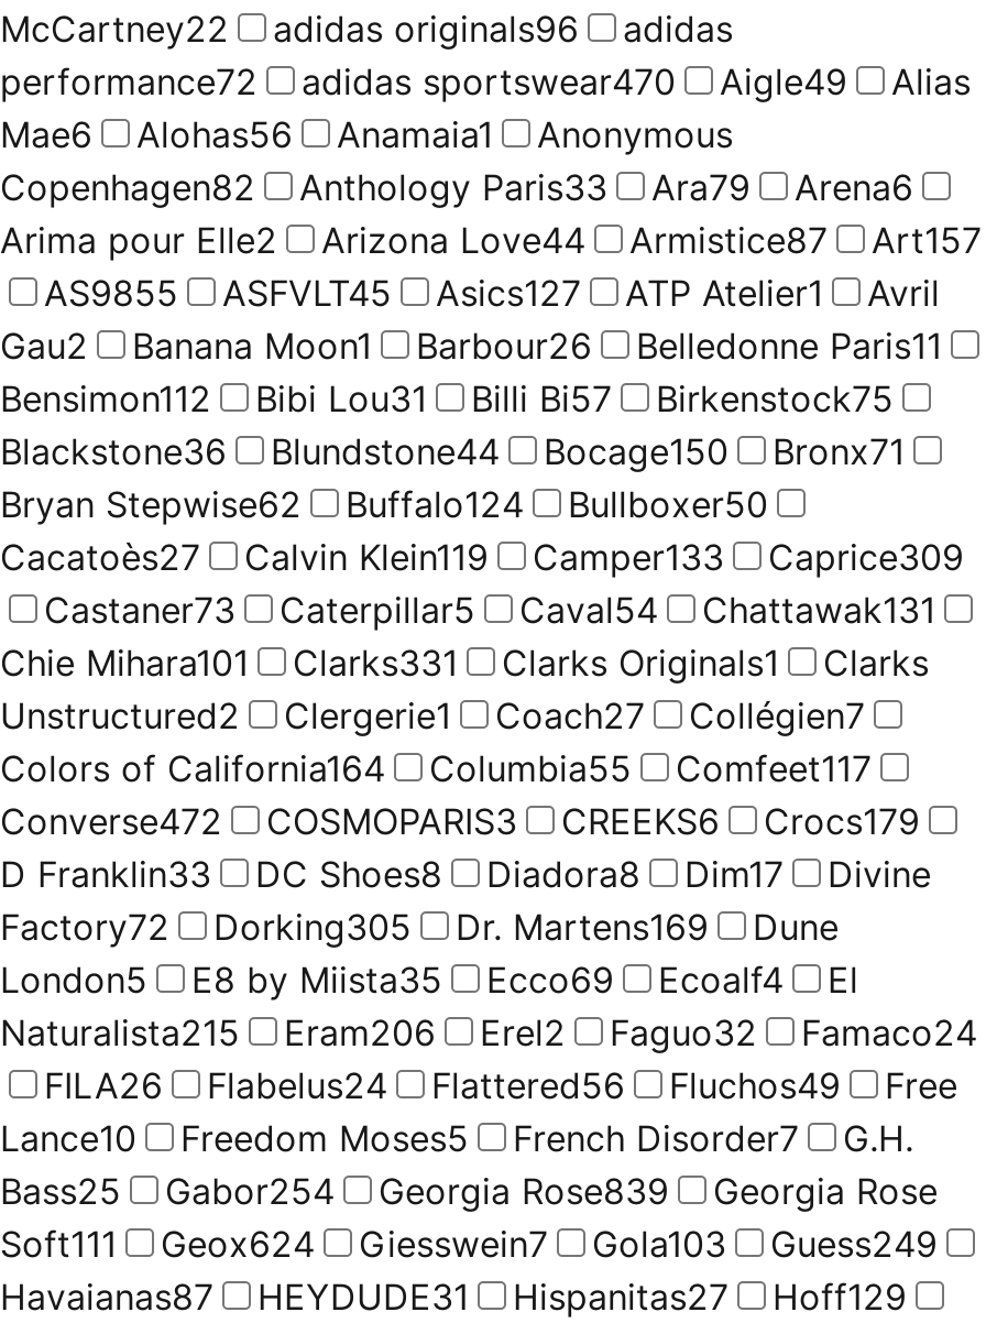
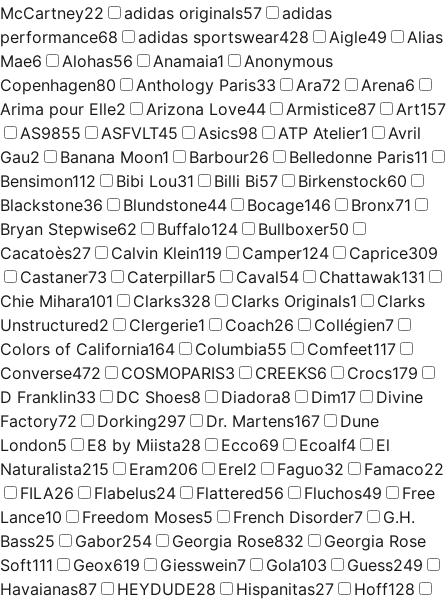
- adidas originals96
+ adidas originals57

- performance72
+ performance68

- adidas sportswear470
+ adidas sportswear428

- Copenhagen82
+ Copenhagen80

- Ara79
+ Ara72

- AS9855 ASFVLT45 Asics127 ATP Atelier1 Avril
+ AS9855 ASFVLT45 Asics98 ATP Atelier1 Avril

- Bensimon112 Bibi Lou31 Billi Bi57 Birkenstock75
+ Bensimon112 Bibi Lou31 Billi Bi57 Birkenstock60

- Blackstone36 Blundstone44 Bocage150 Bronx71
+ Blackstone36 Blundstone44 Bocage146 Bronx71

- Cacatoès27 Calvin Klein119 Camper133 Caprice309
+ Cacatoès27 Calvin Klein119 Camper124 Caprice309

- Chie Mihara101 Clarks331 Clarks Originals1 Clarks
+ Chie Mihara101 Clarks328 Clarks Originals1 Clarks

- Unstructured2 Clergerie1 Coach27 Collégien7
+ Unstructured2 Clergerie1 Coach26 Collégien7

- Dorking305
+ Dorking297

- Dr. Martens169
+ Dr. Martens167

- London5 E8 by Miista35 Ecco69 Ecoalf4 El
+ London5 E8 by Miista28 Ecco69 Ecoalf4 El

- Naturalista215 Eram206 Erel2 Faguo32 Famaco24
+ Naturalista215 Eram206 Erel2 Faguo32 Famaco22

- Bass25 Gabor254 Georgia Rose839 Georgia Rose
+ Bass25 Gabor254 Georgia Rose832 Georgia Rose

- Soft111 Geox624 Giesswein7 Gola103 Guess249
+ Soft111 Geox619 Giesswein7 Gola103 Guess249

- HEYDUDE31
+ HEYDUDE28

- Hoff129
+ Hoff128
